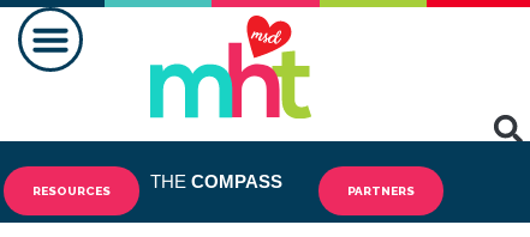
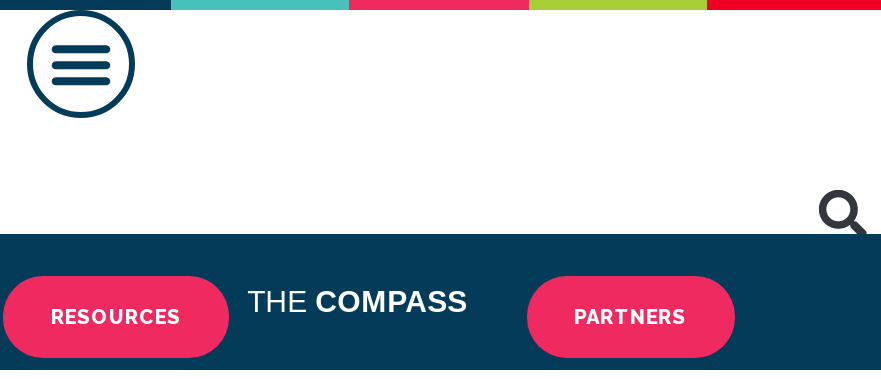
- [image]
